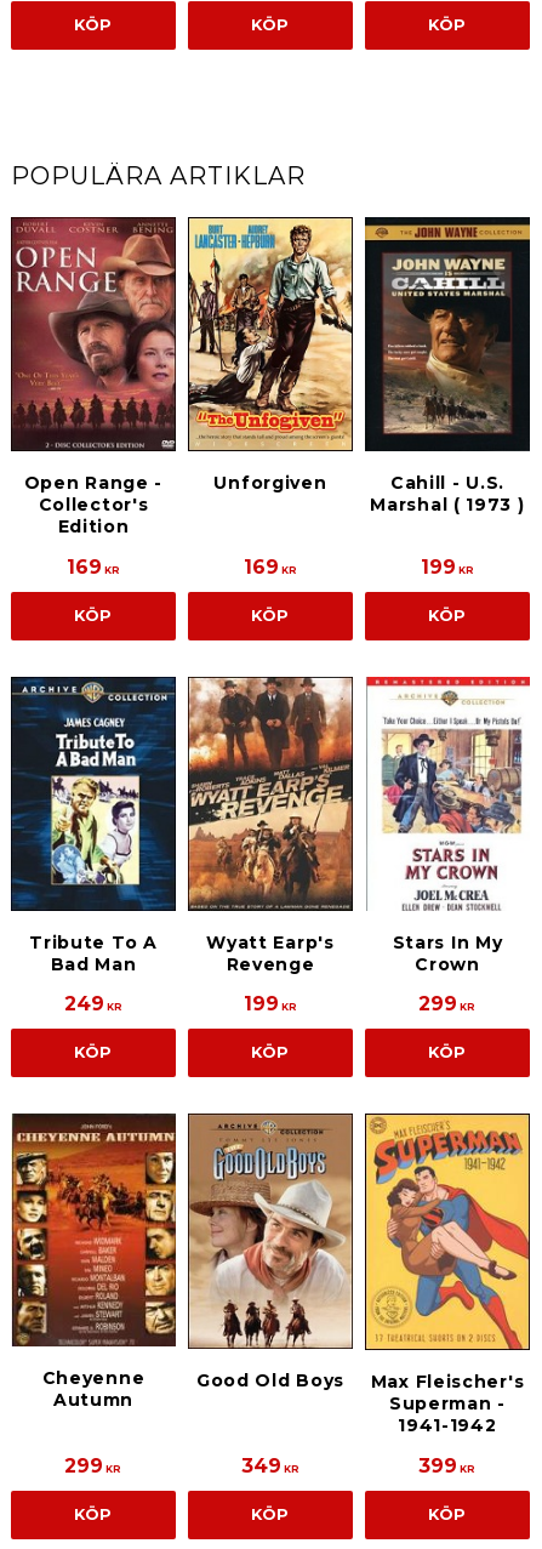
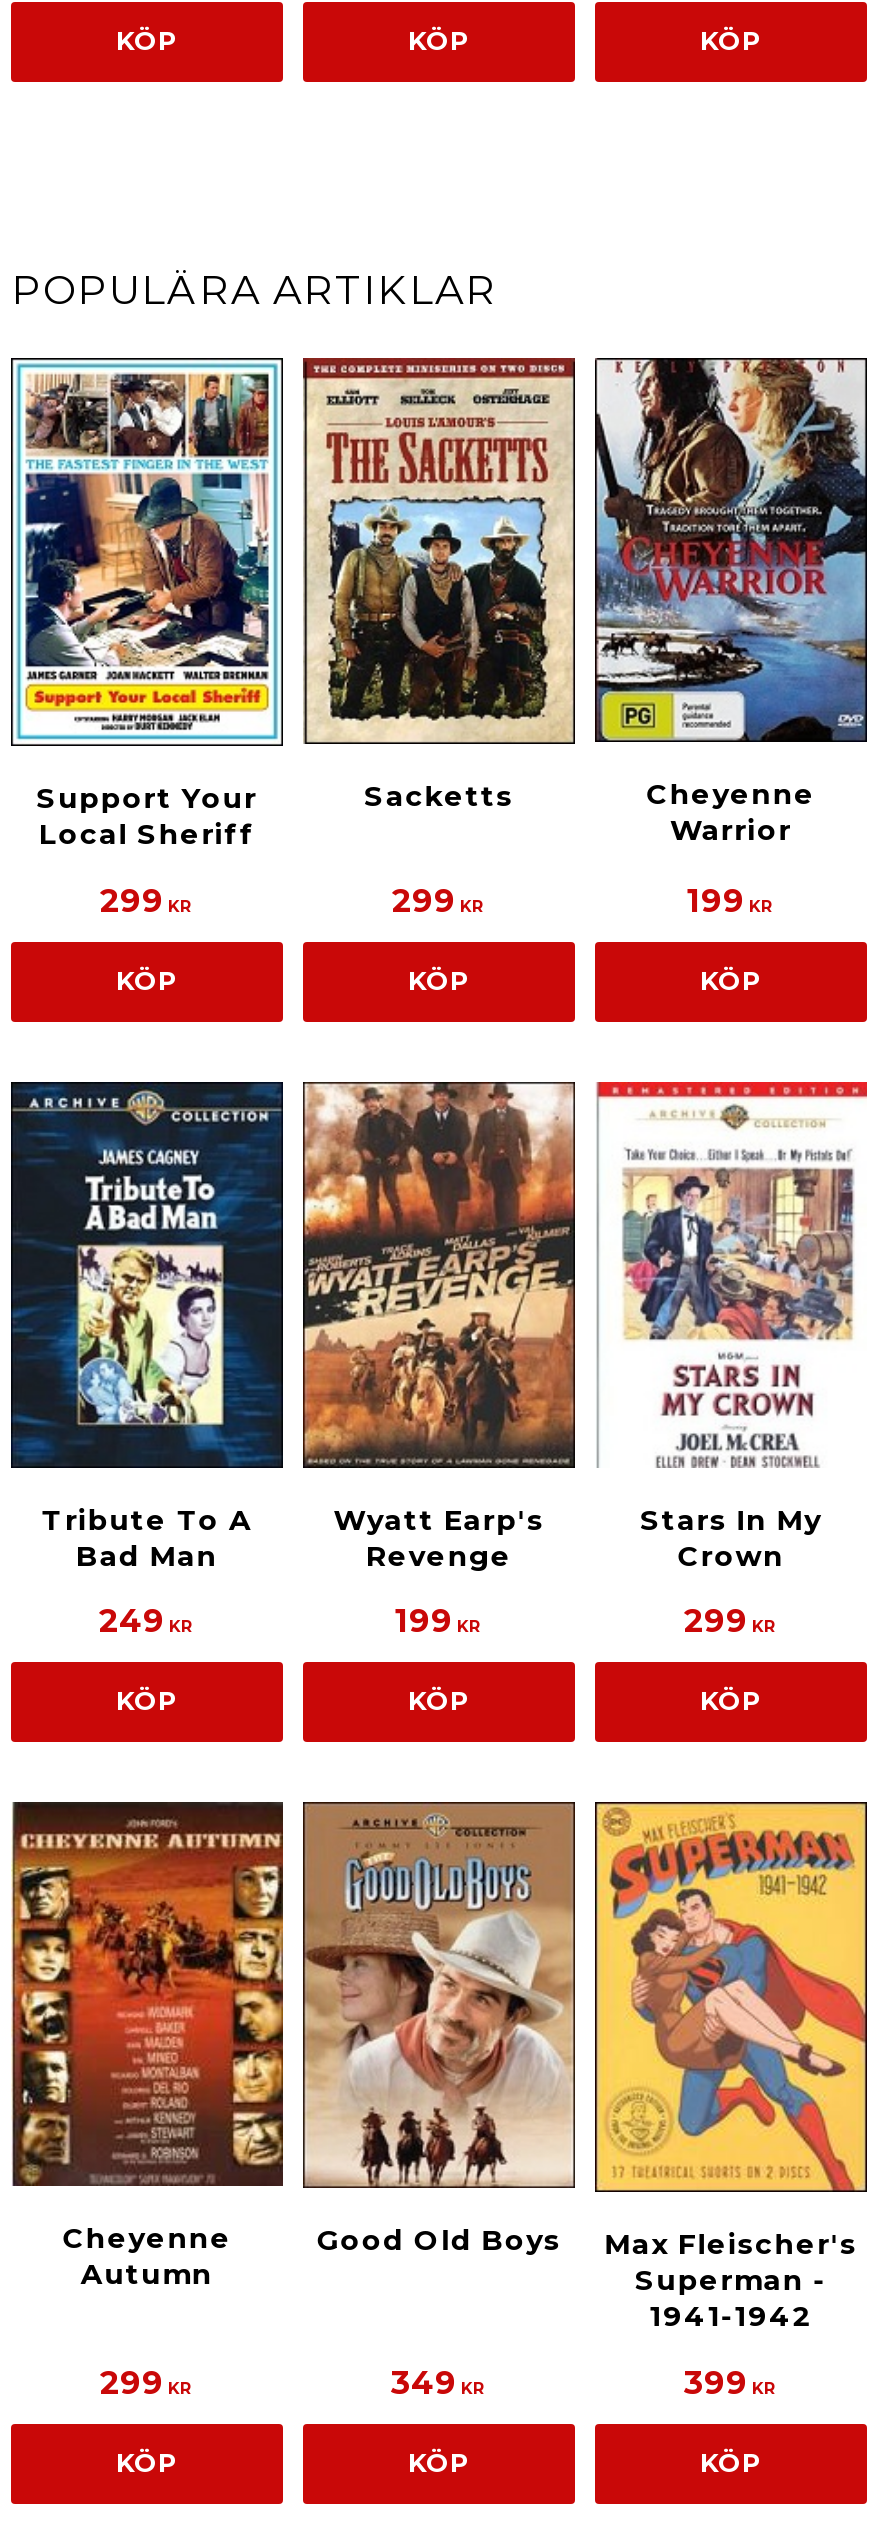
- [image]
- Open Range -
- Collector's
- Edition
+ [image]
+ Support Your
+ Local Sheriff

- [image]
- Unforgiven
+ [image]
+ Sacketts

- [image]
- Cahill - U.S.
- Marshal ( 1973 )
+ [image]
+ Cheyenne
+ Warrior

- 169 KR
+ 299 KR

- 169 KR
+ 299 KR
